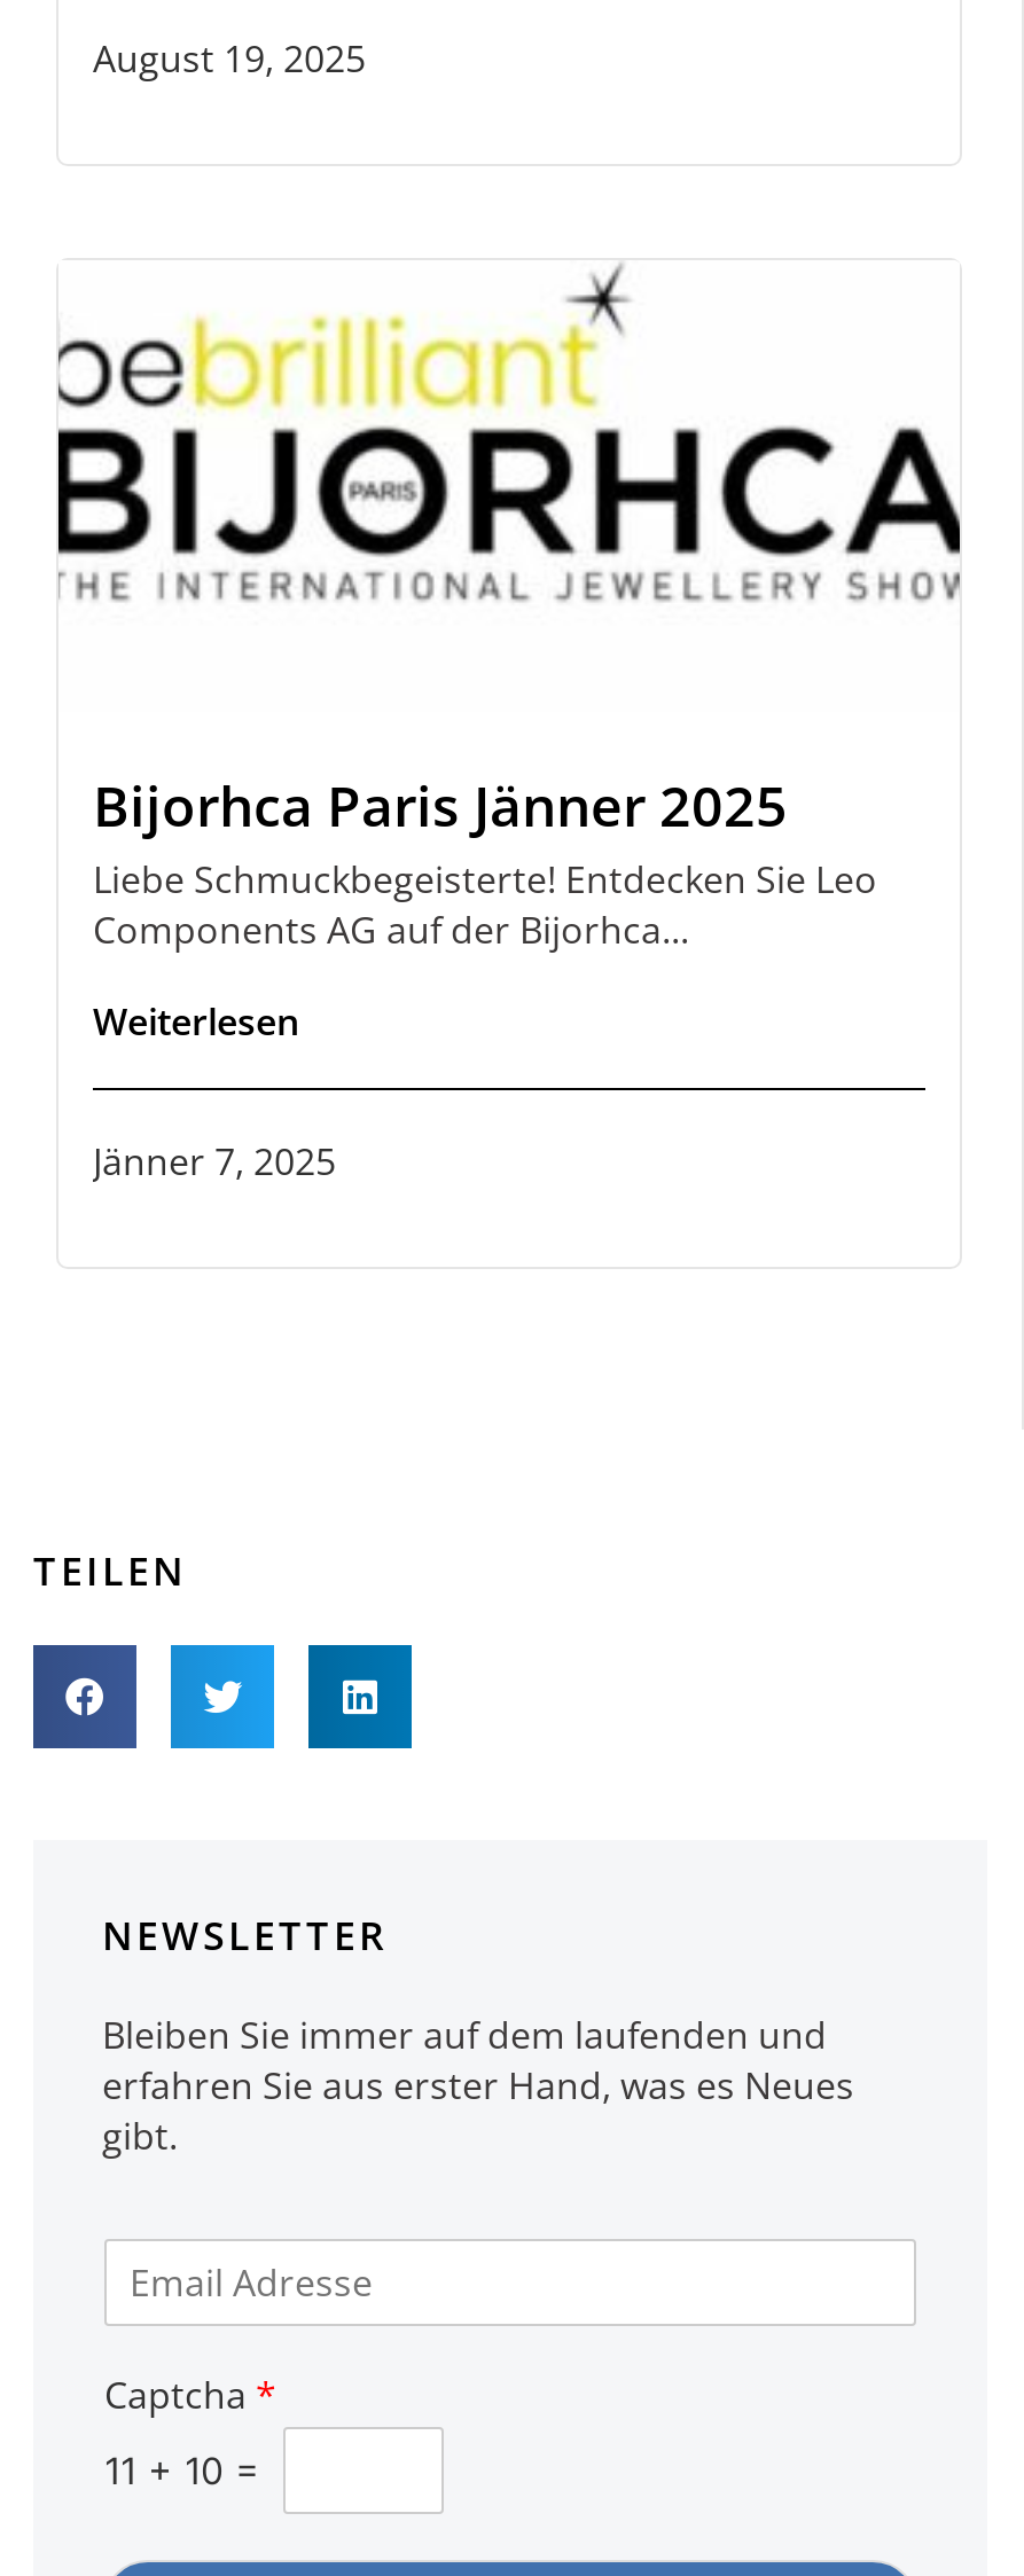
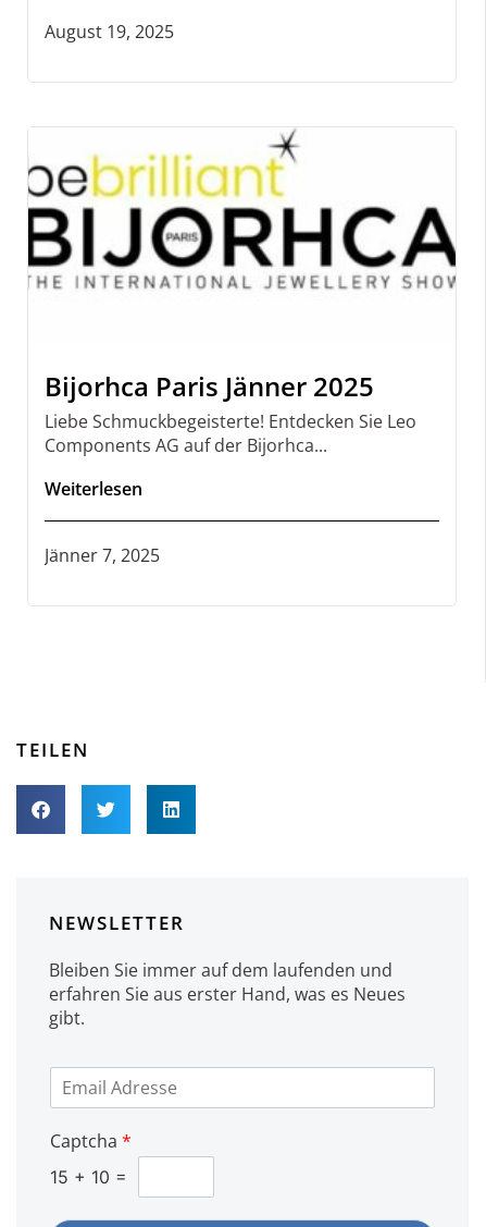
- 11 + 10 =
+ 15 + 10 =
